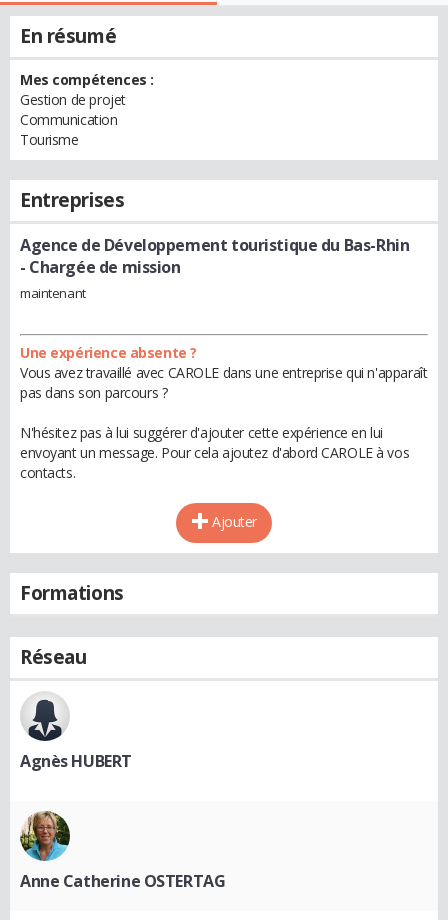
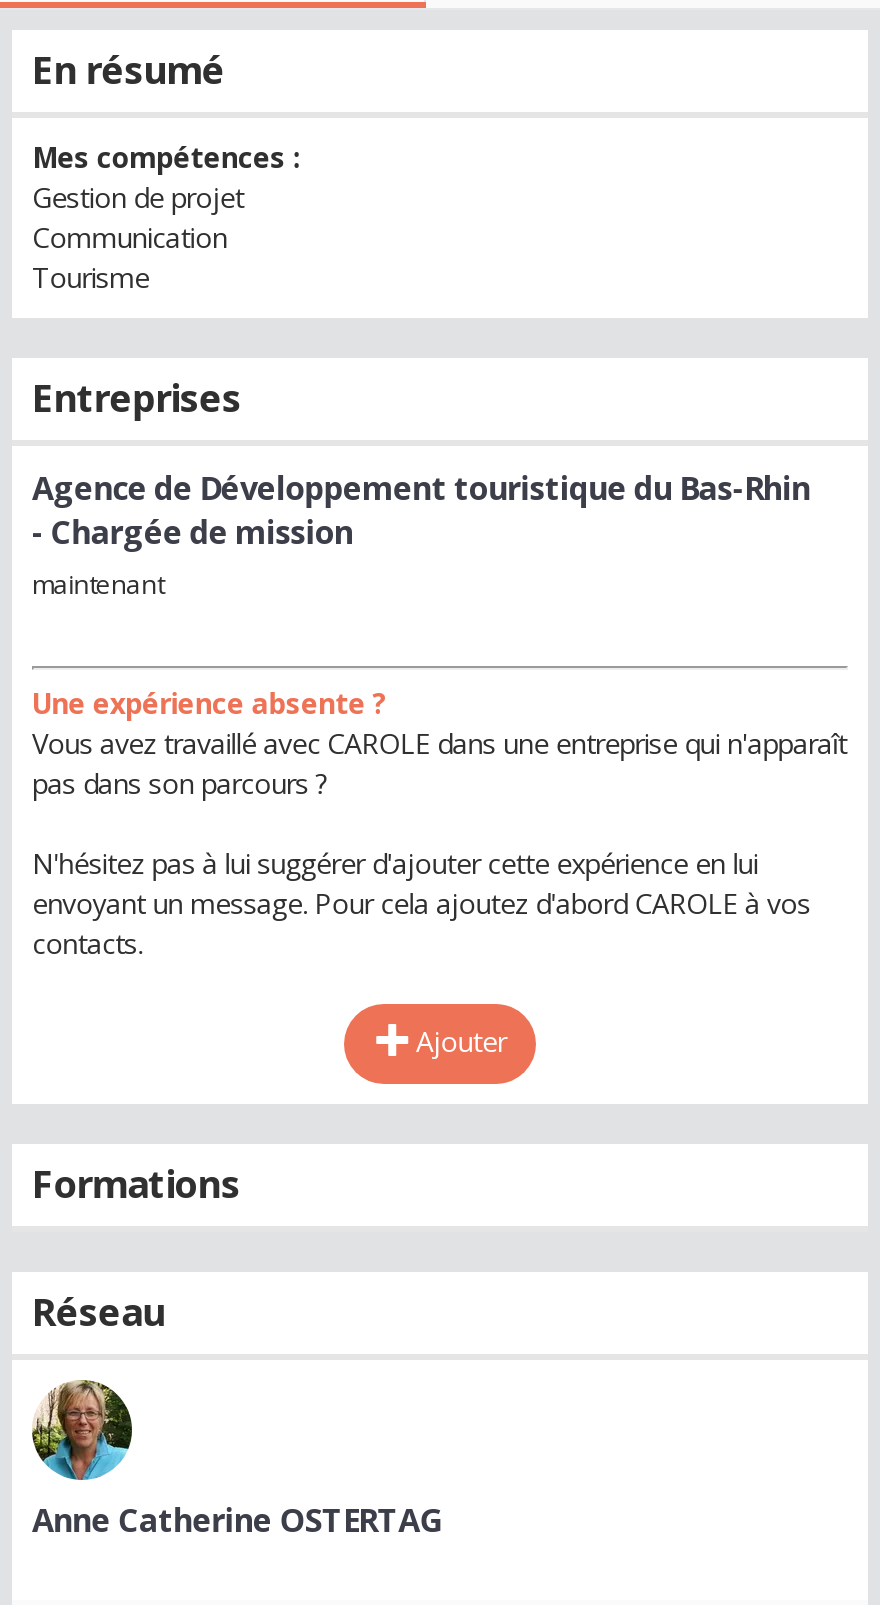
- [image]
- Agnès HUBERT
